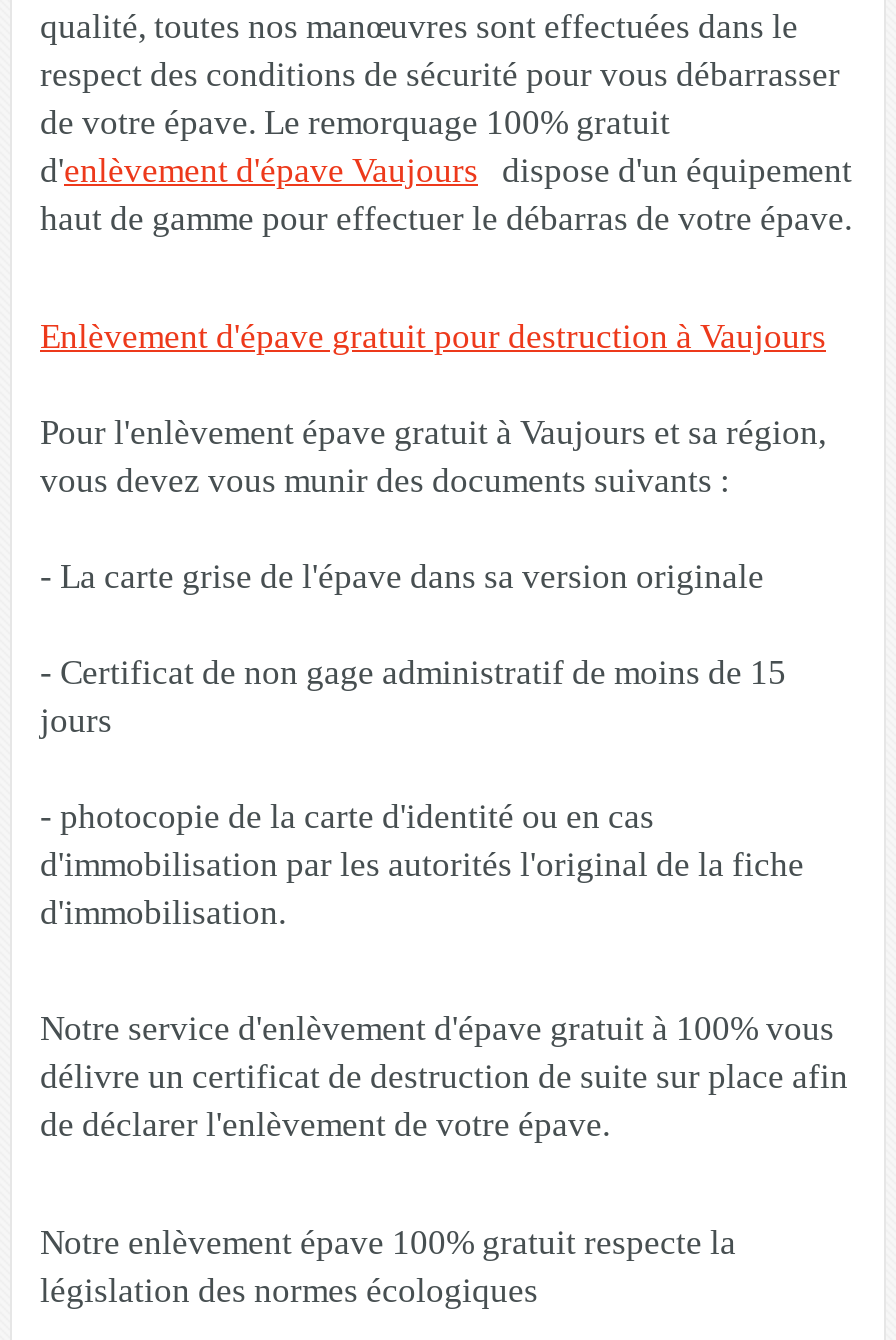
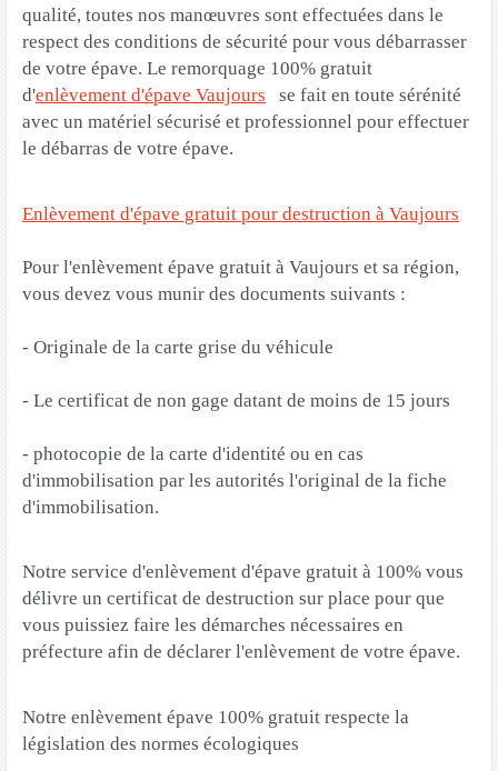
- d'enlèvement d'épave Vaujours dispose d'un équipement
- haut de gamme pour effectuer le débarras de votre épave.
+ d'enlèvement d'épave Vaujours se fait en toute sérénité
+ avec un matériel sécurisé et professionnel pour effectuer
+ le débarras de votre épave.

- - La carte grise de l'épave dans sa version originale
+ - Originale de la carte grise du véhicule

- - Certificat de non gage administratif de moins de 15
- jours
+ - Le certificat de non gage datant de moins de 15 jours

- délivre un certificat de destruction de suite sur place afin
- de déclarer l'enlèvement de votre épave.
+ délivre un certificat de destruction sur place pour que
+ vous puissiez faire les démarches nécessaires en
+ préfecture afin de déclarer l'enlèvement de votre épave.
